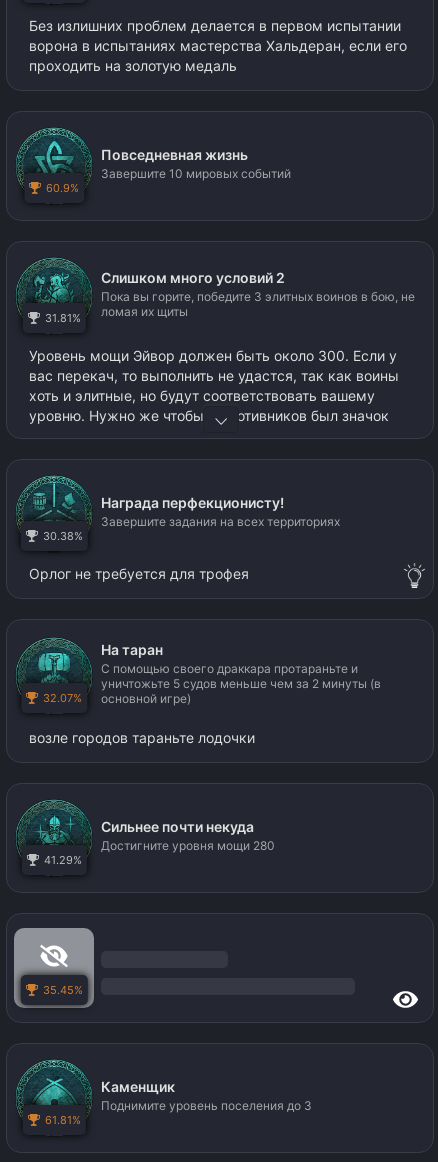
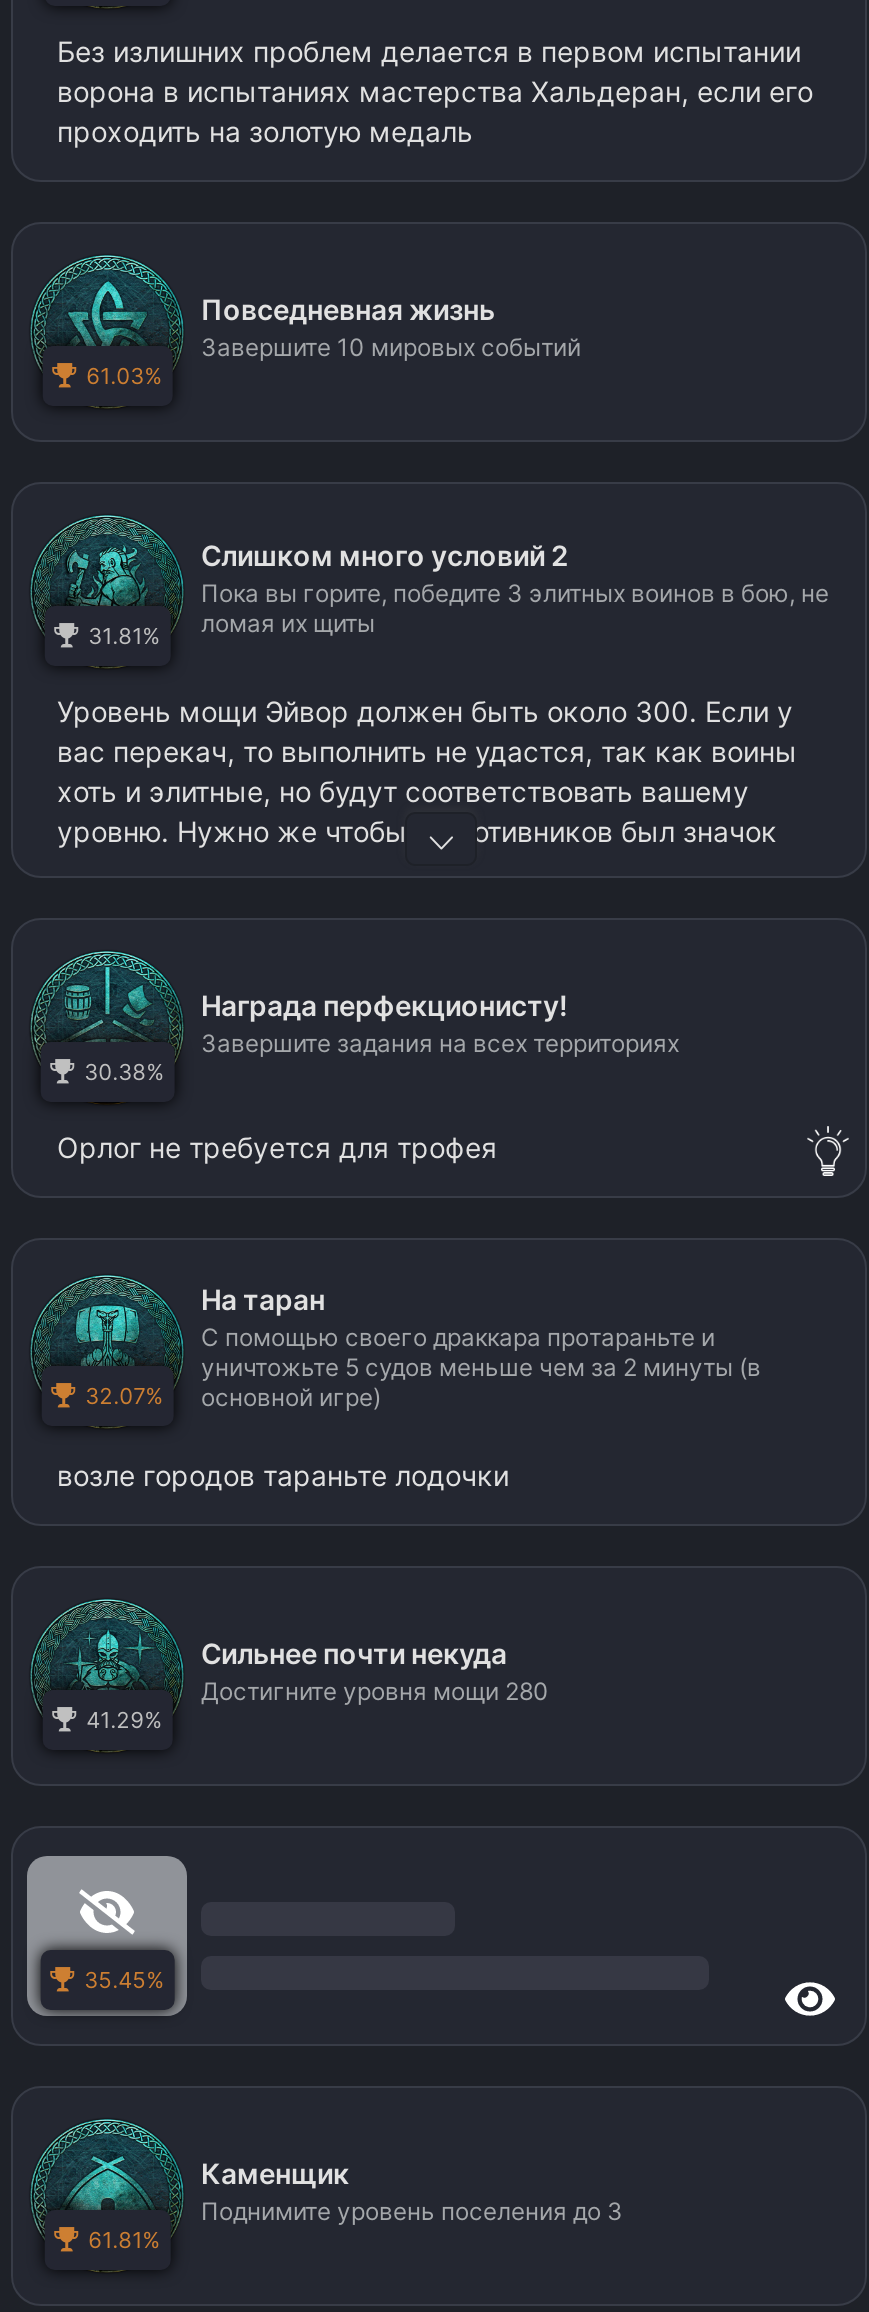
- 60.9%
+ 61.03%
